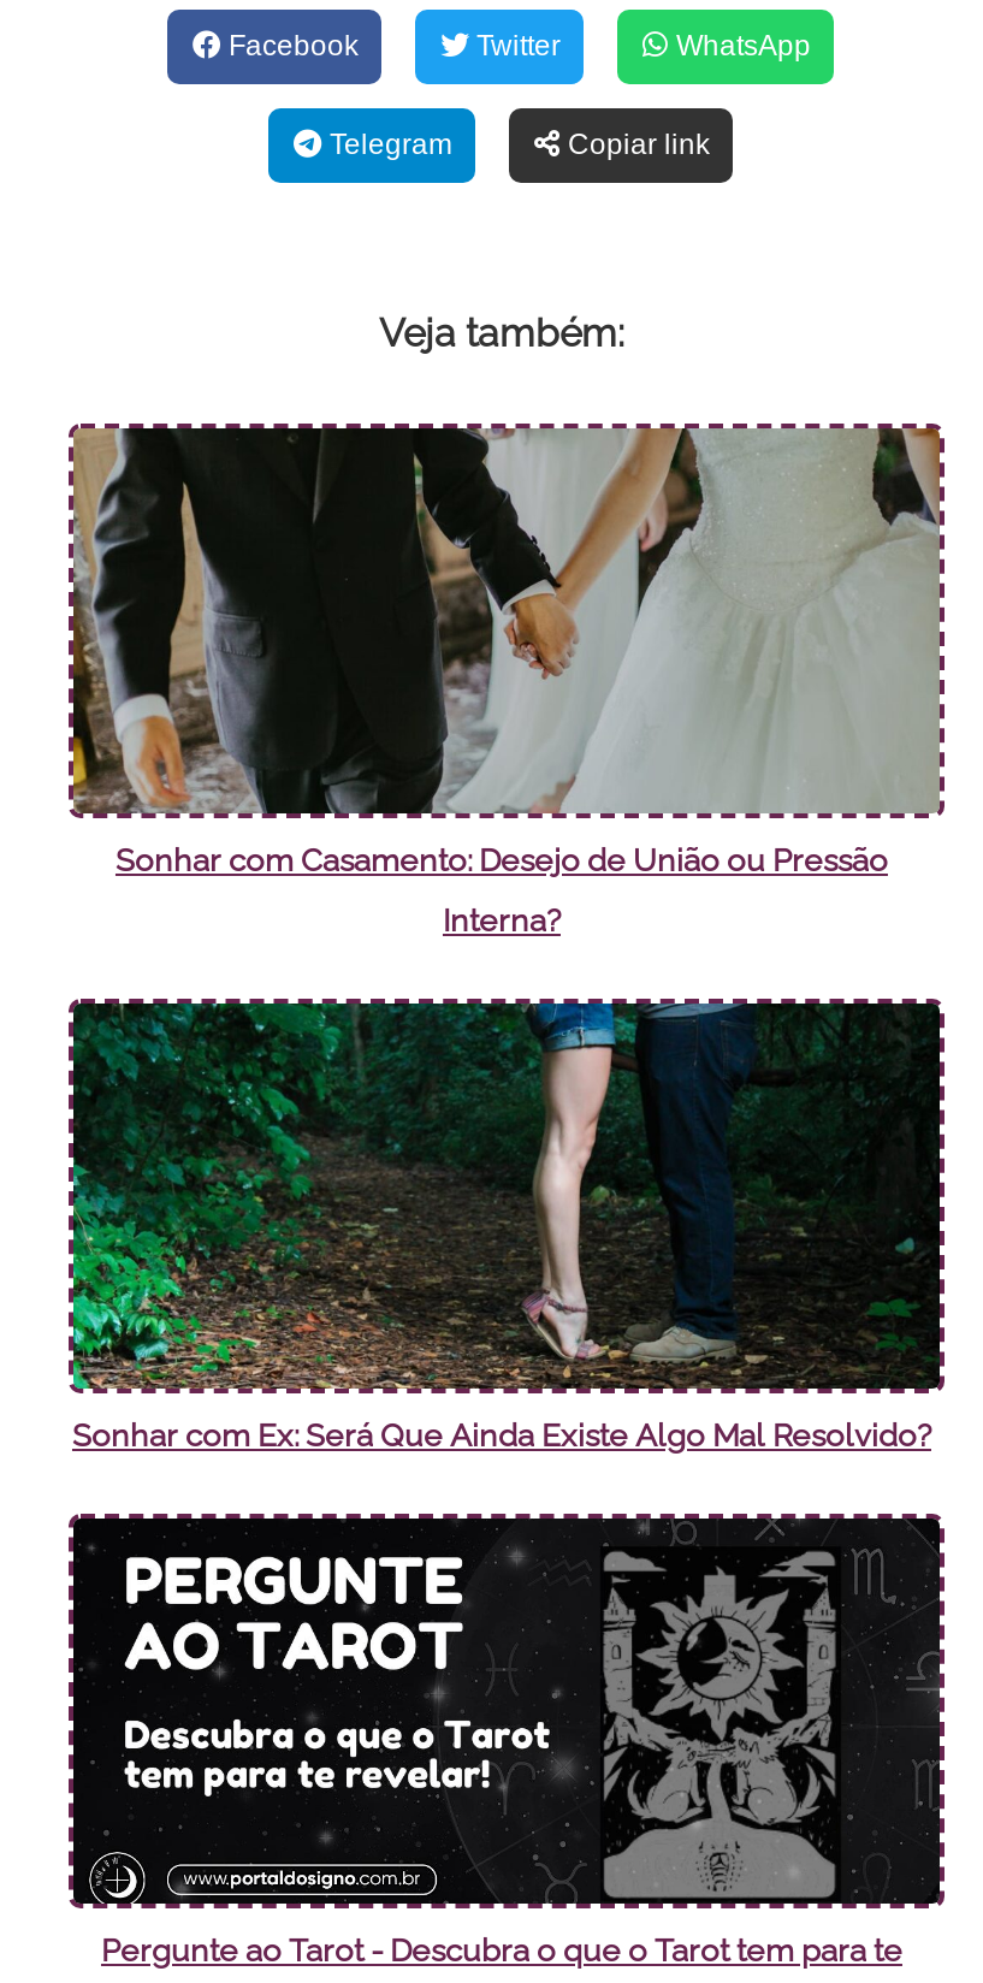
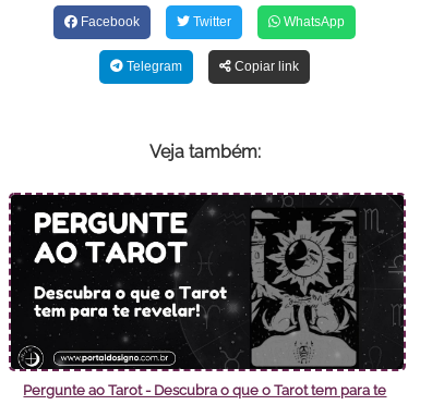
- [image]
- Sonhar com Casamento: Desejo de União ou Pressão
- Interna?

- [image]
- Sonhar com Ex: Será Que Ainda Existe Algo Mal Resolvido?
